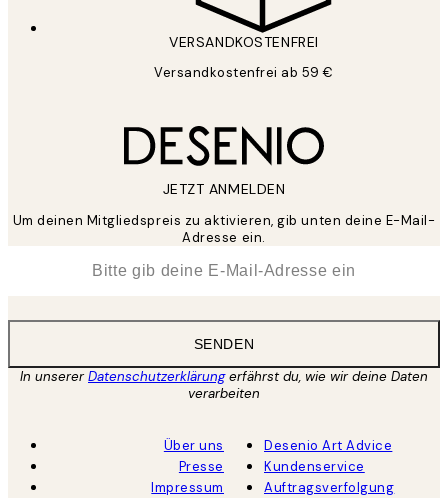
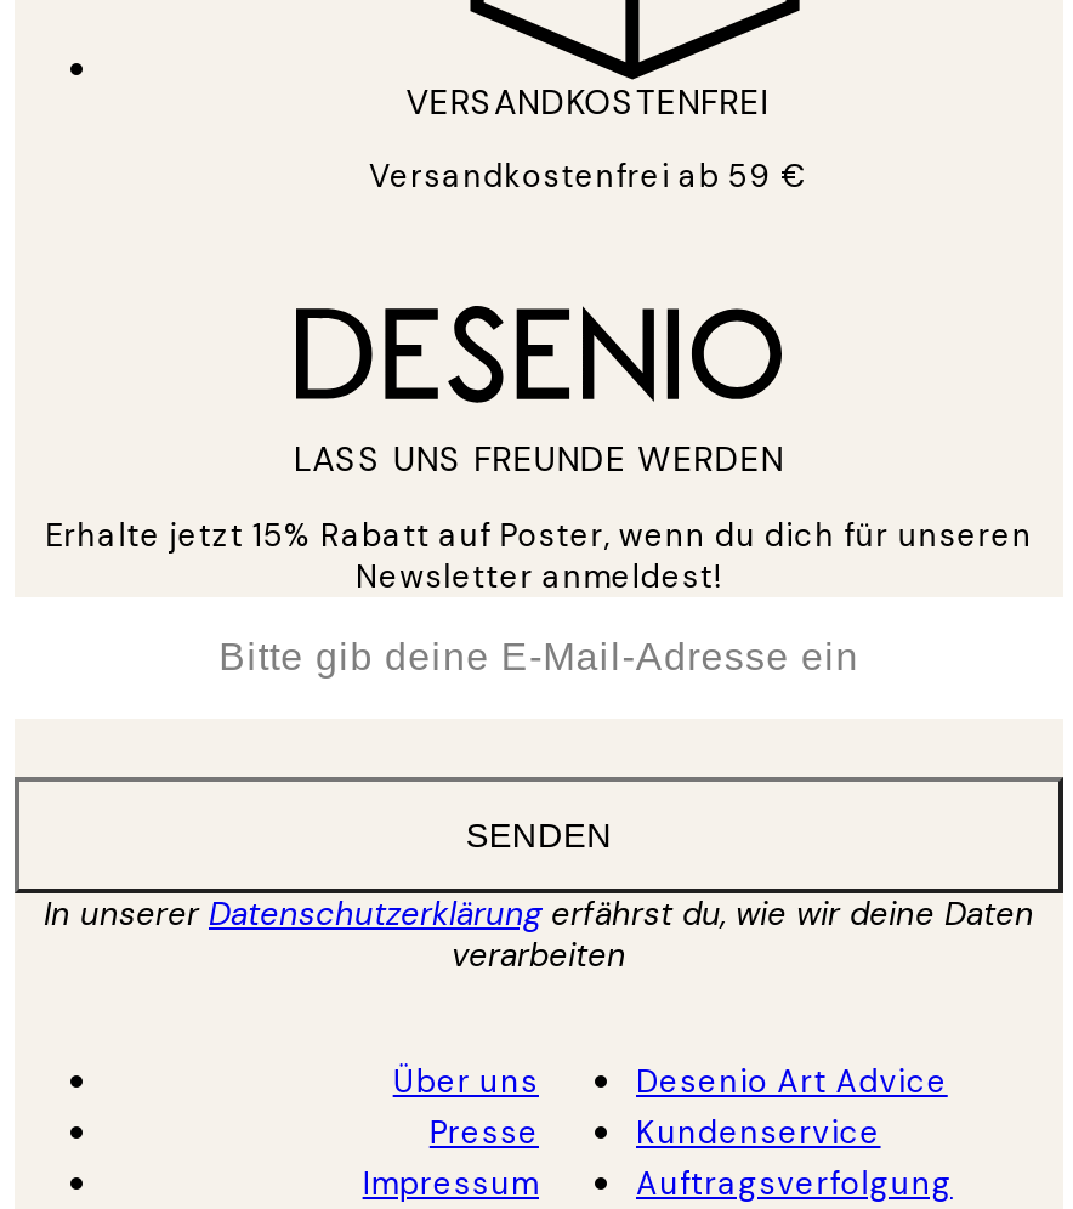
- JETZT ANMELDEN
+ LASS UNS FREUNDE WERDEN

- Um deinen Mitgliedspreis zu aktivieren, gib unten deine E-Mail-
- Adresse ein.
+ Erhalte jetzt 15% Rabatt auf Poster, wenn du dich für unseren
+ Newsletter anmeldest!
